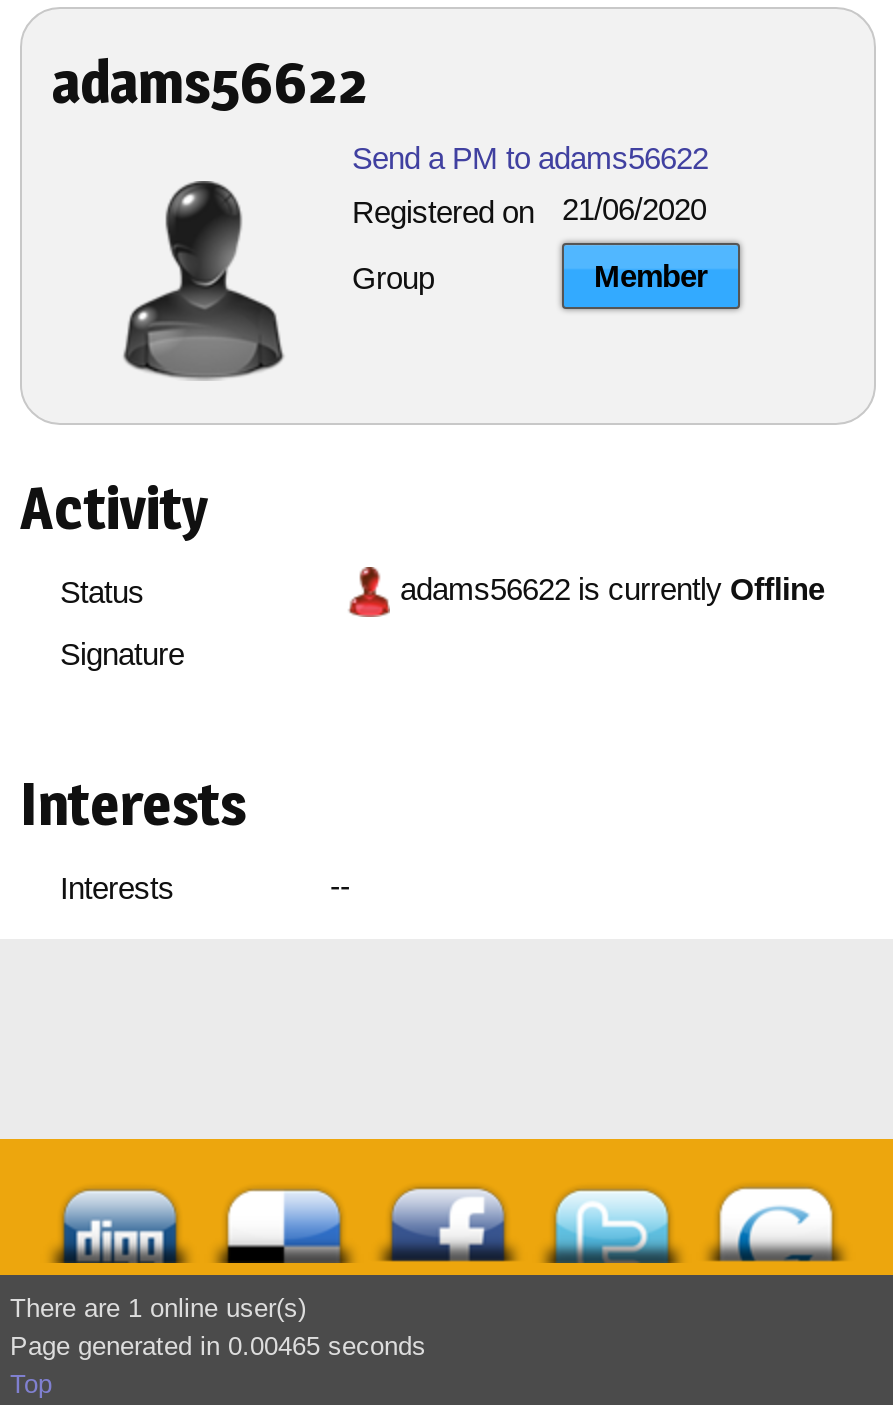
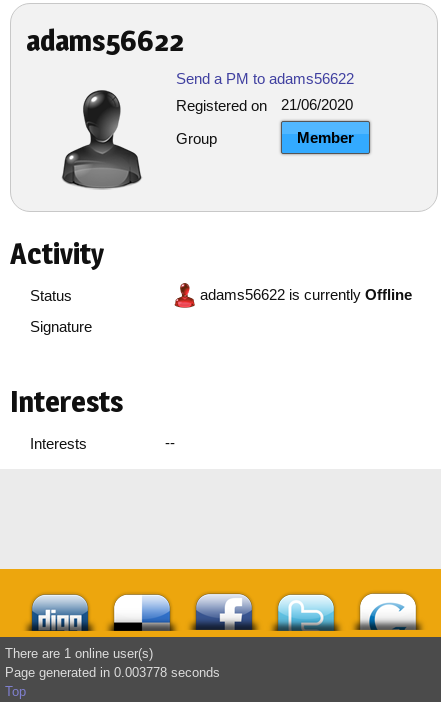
- Page generated in 0.00465 seconds
+ Page generated in 0.003778 seconds
